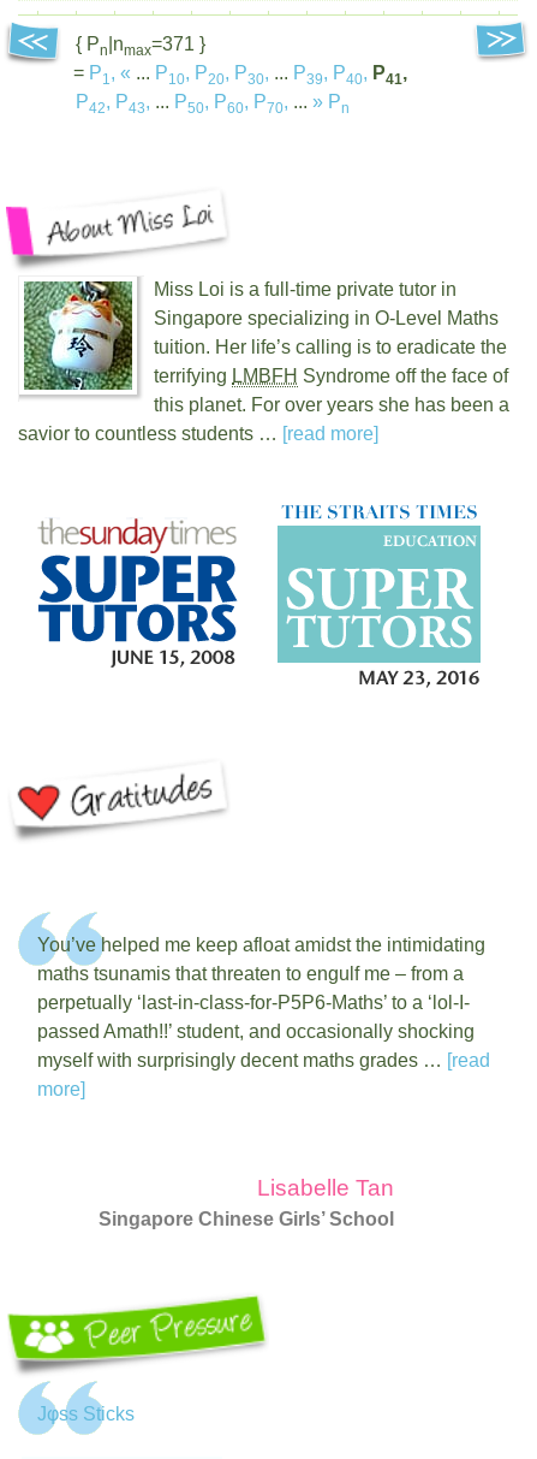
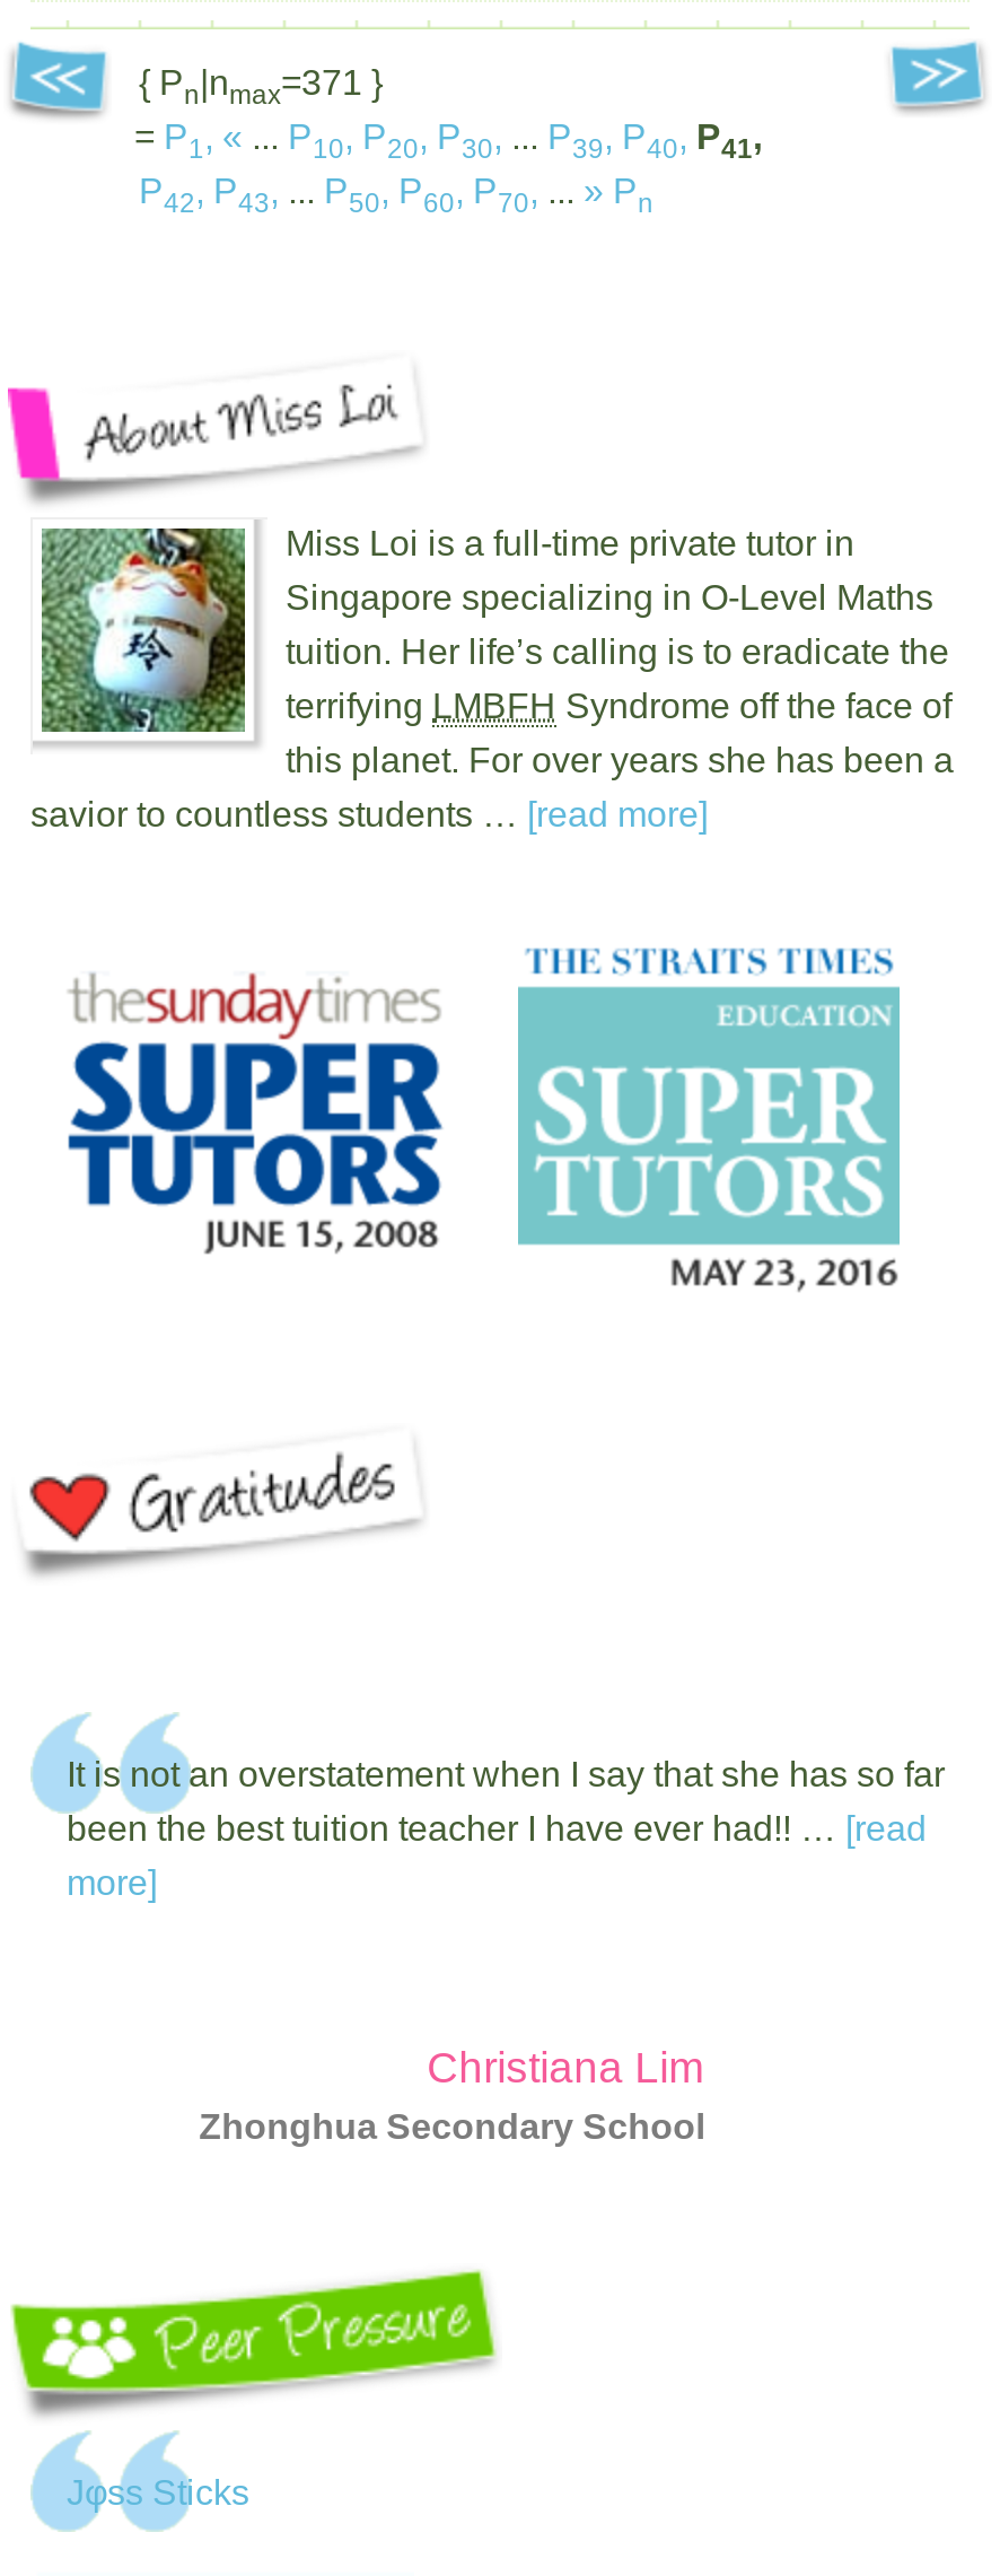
- You’ve helped me keep afloat amidst the intimidating
- maths tsunamis that threaten to engulf me – from a
- perpetually ‘last-in-class-for-P5P6-Maths’ to a ‘lol-I-
- passed Amath!!’ student, and occasionally shocking
- myself with surprisingly decent maths grades … [read
+ It is not an overstatement when I say that she has so far
+ been the best tuition teacher I have ever had!! … [read

- Lisabelle Tan
- Singapore Chinese Girls’ School
+ Christiana Lim
+ Zhonghua Secondary School
